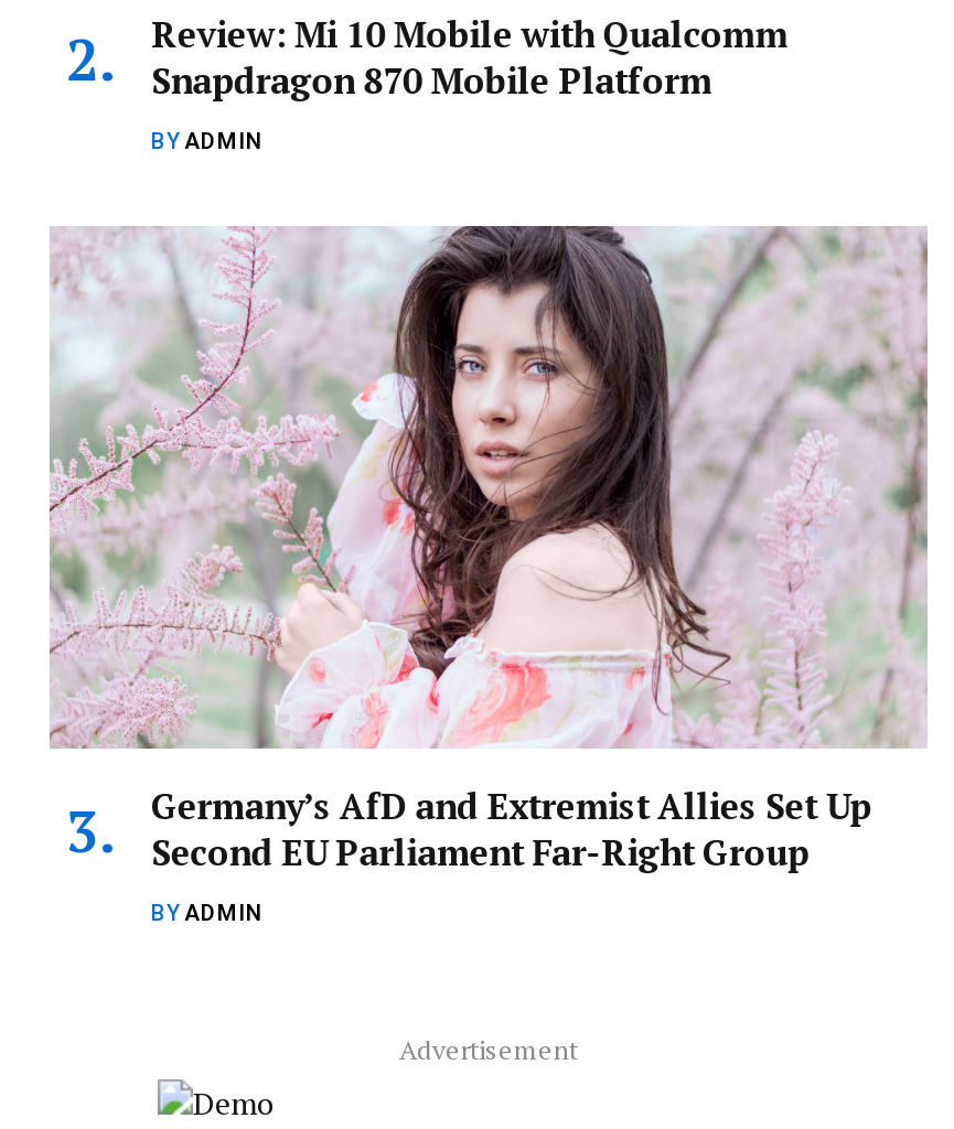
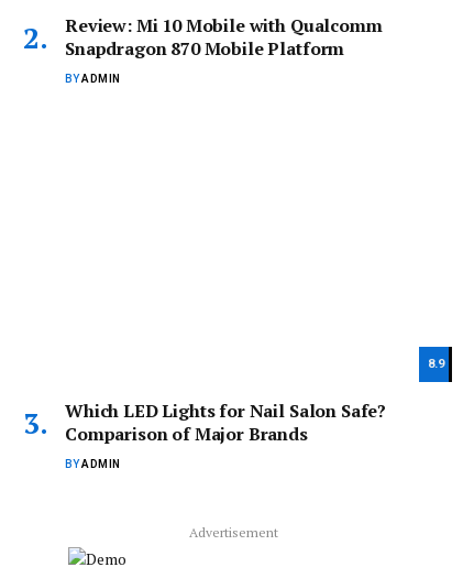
- [image]

- Germany’s AfD and Extremist Allies Set Up
- Second EU Parliament Far-Right Group
+ 8.9
+ Which LED Lights for Nail Salon Safe?
+ Comparison of Major Brands
